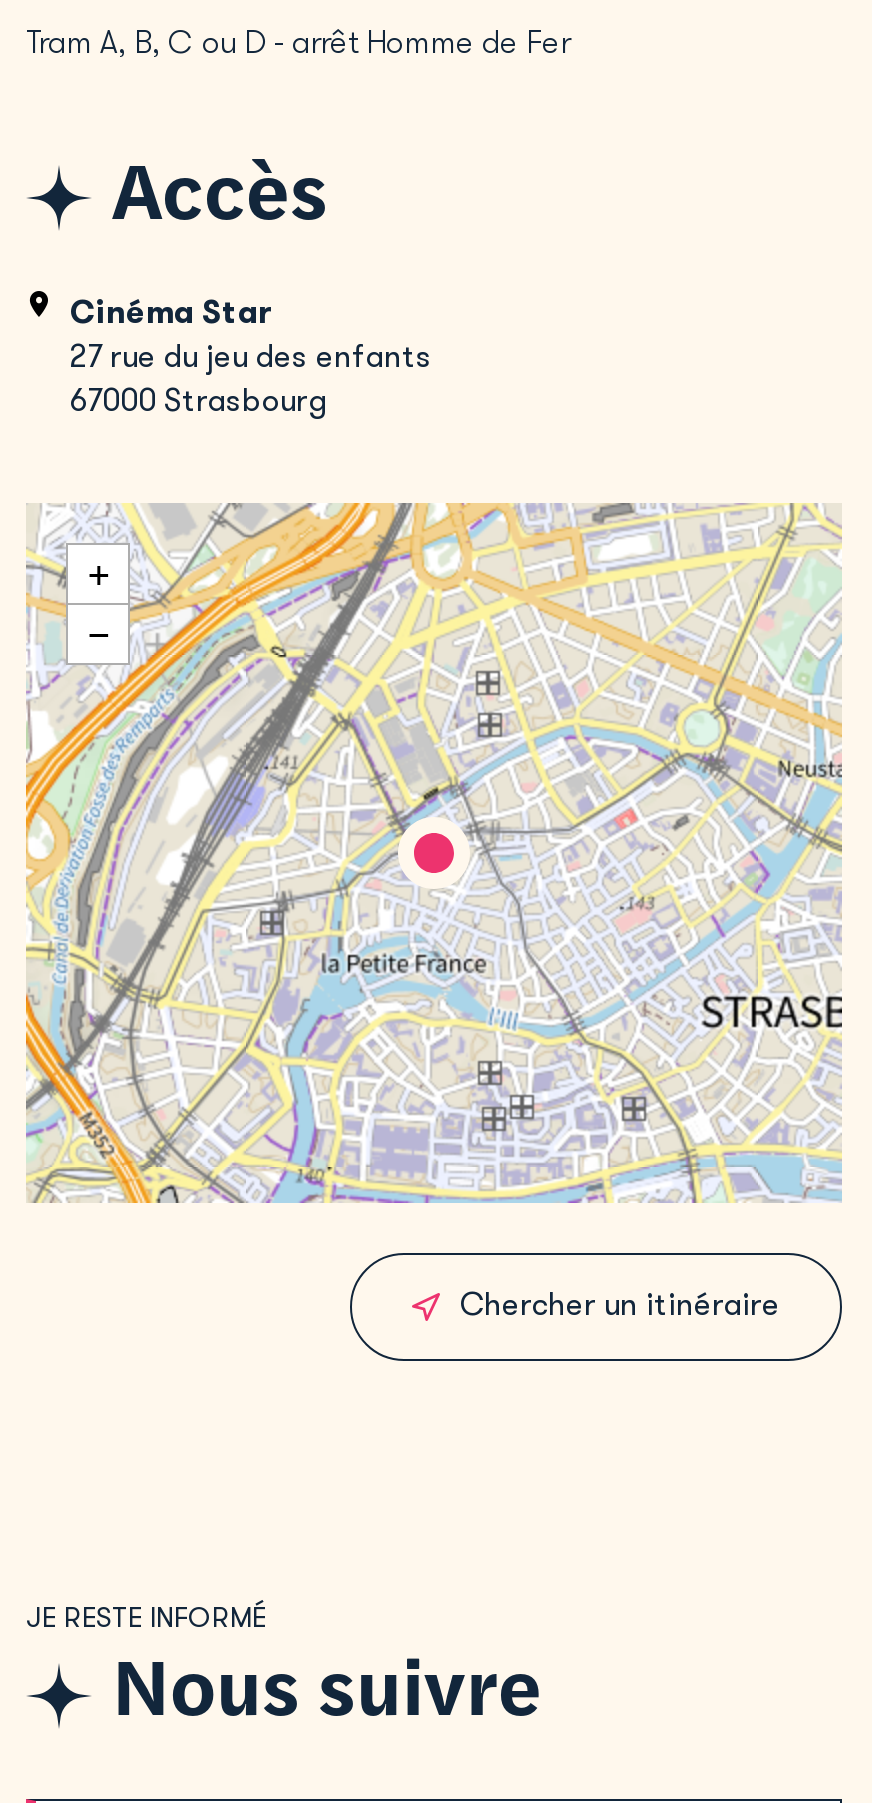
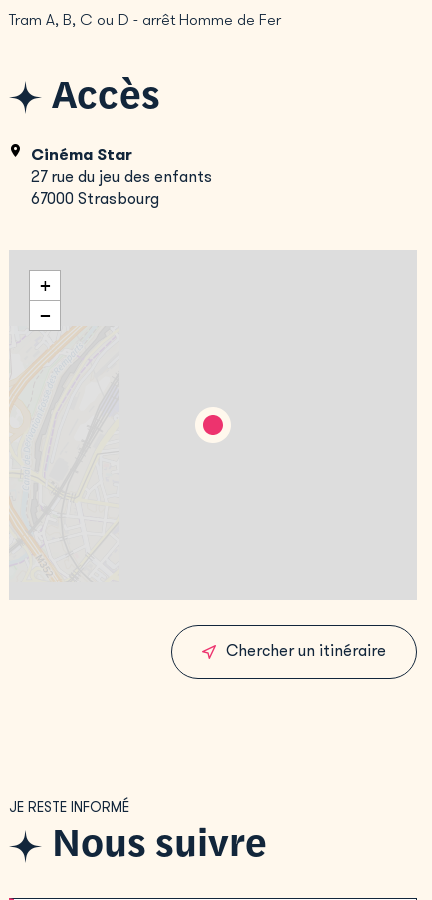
- [image]
